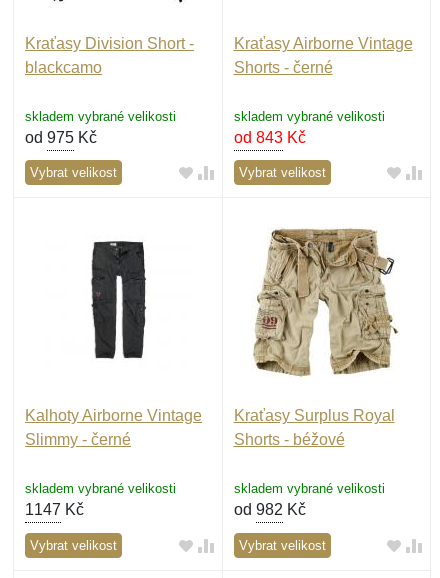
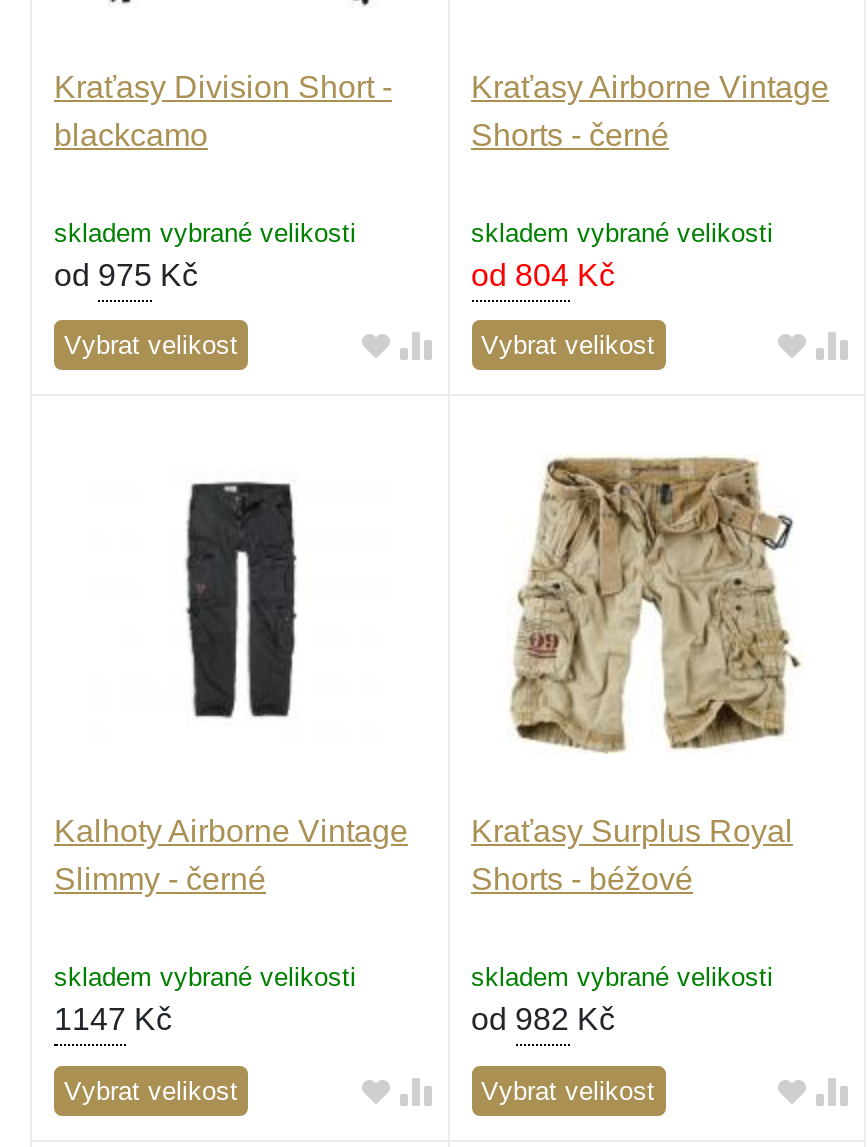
- od 843 Kč
+ od 804 Kč
